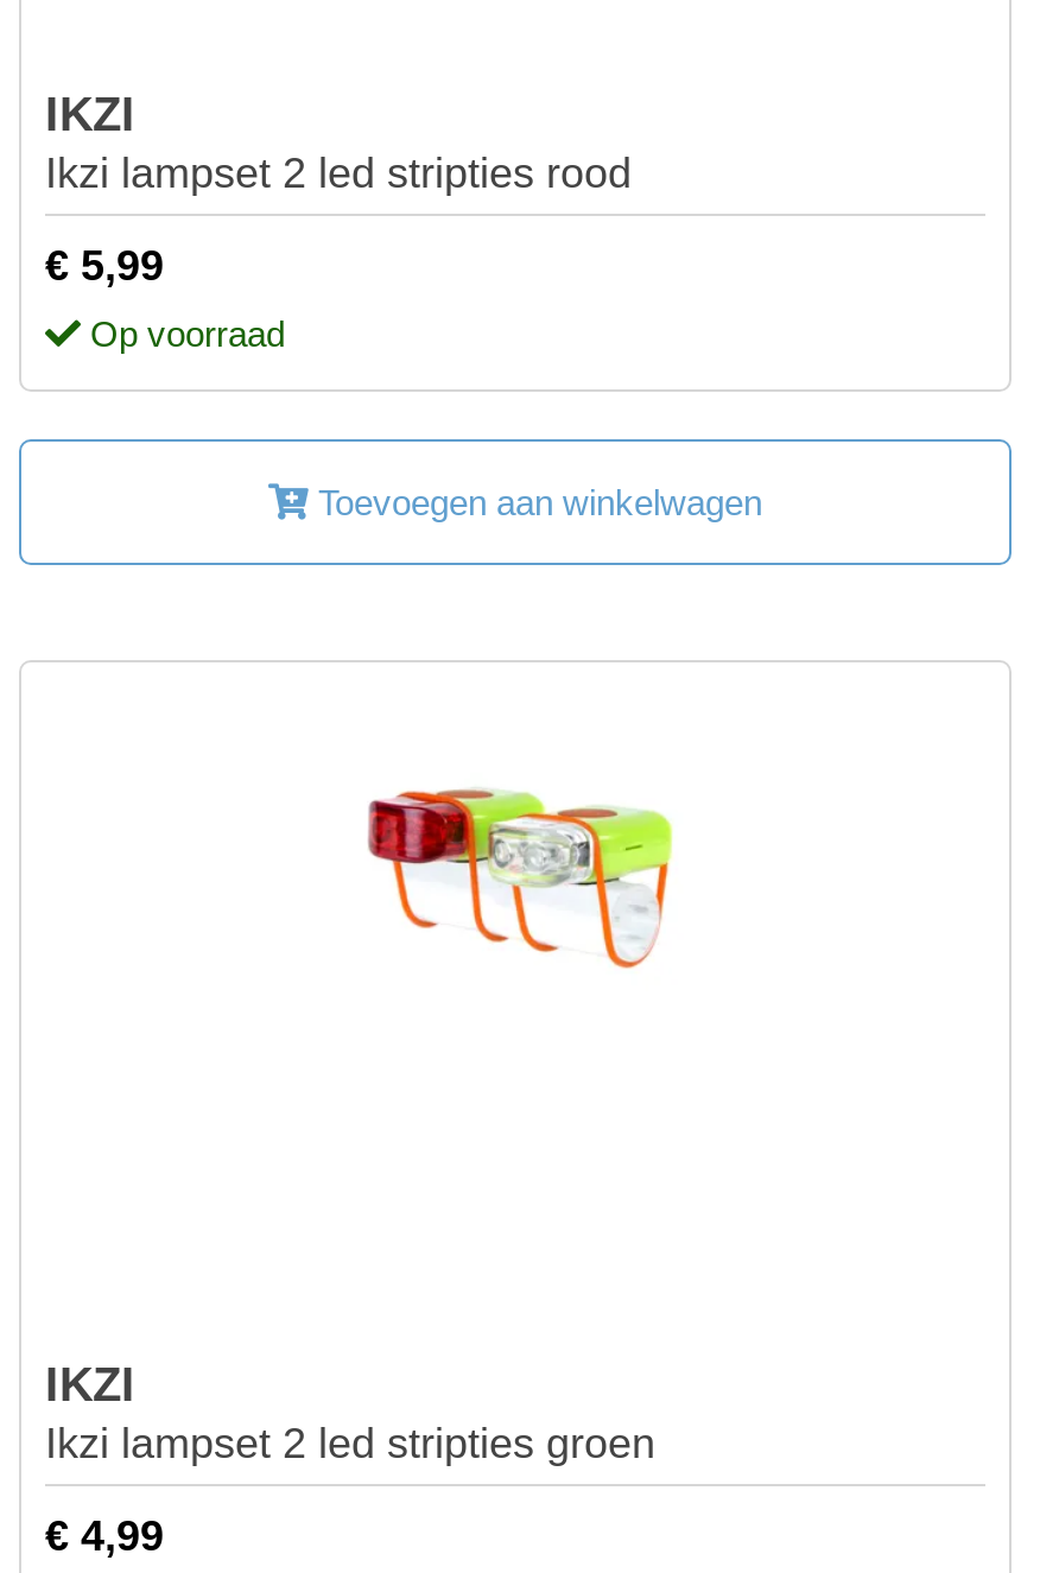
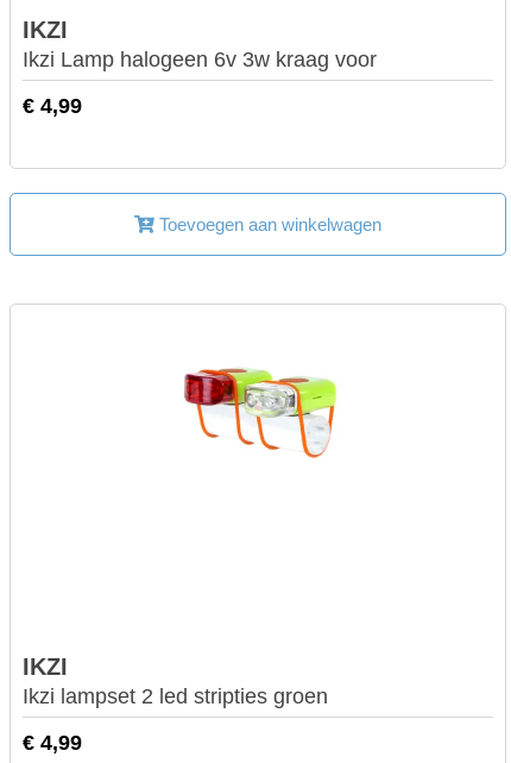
- Ikzi lampset 2 led stripties rood
- € 5,99
- Op voorraad
+ Ikzi Lamp halogeen 6v 3w kraag voor
+ € 4,99
